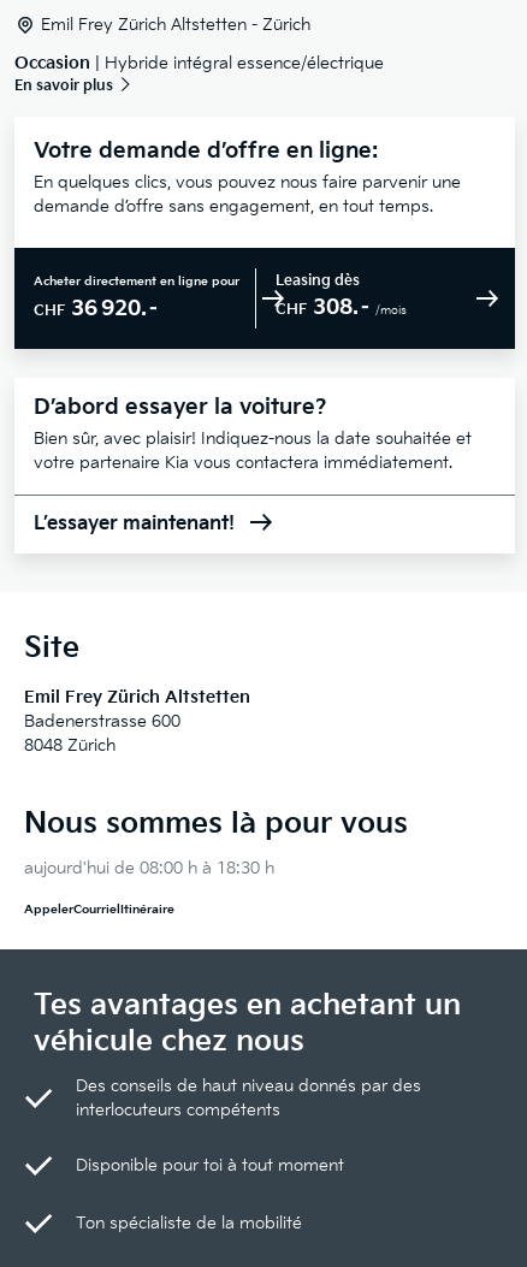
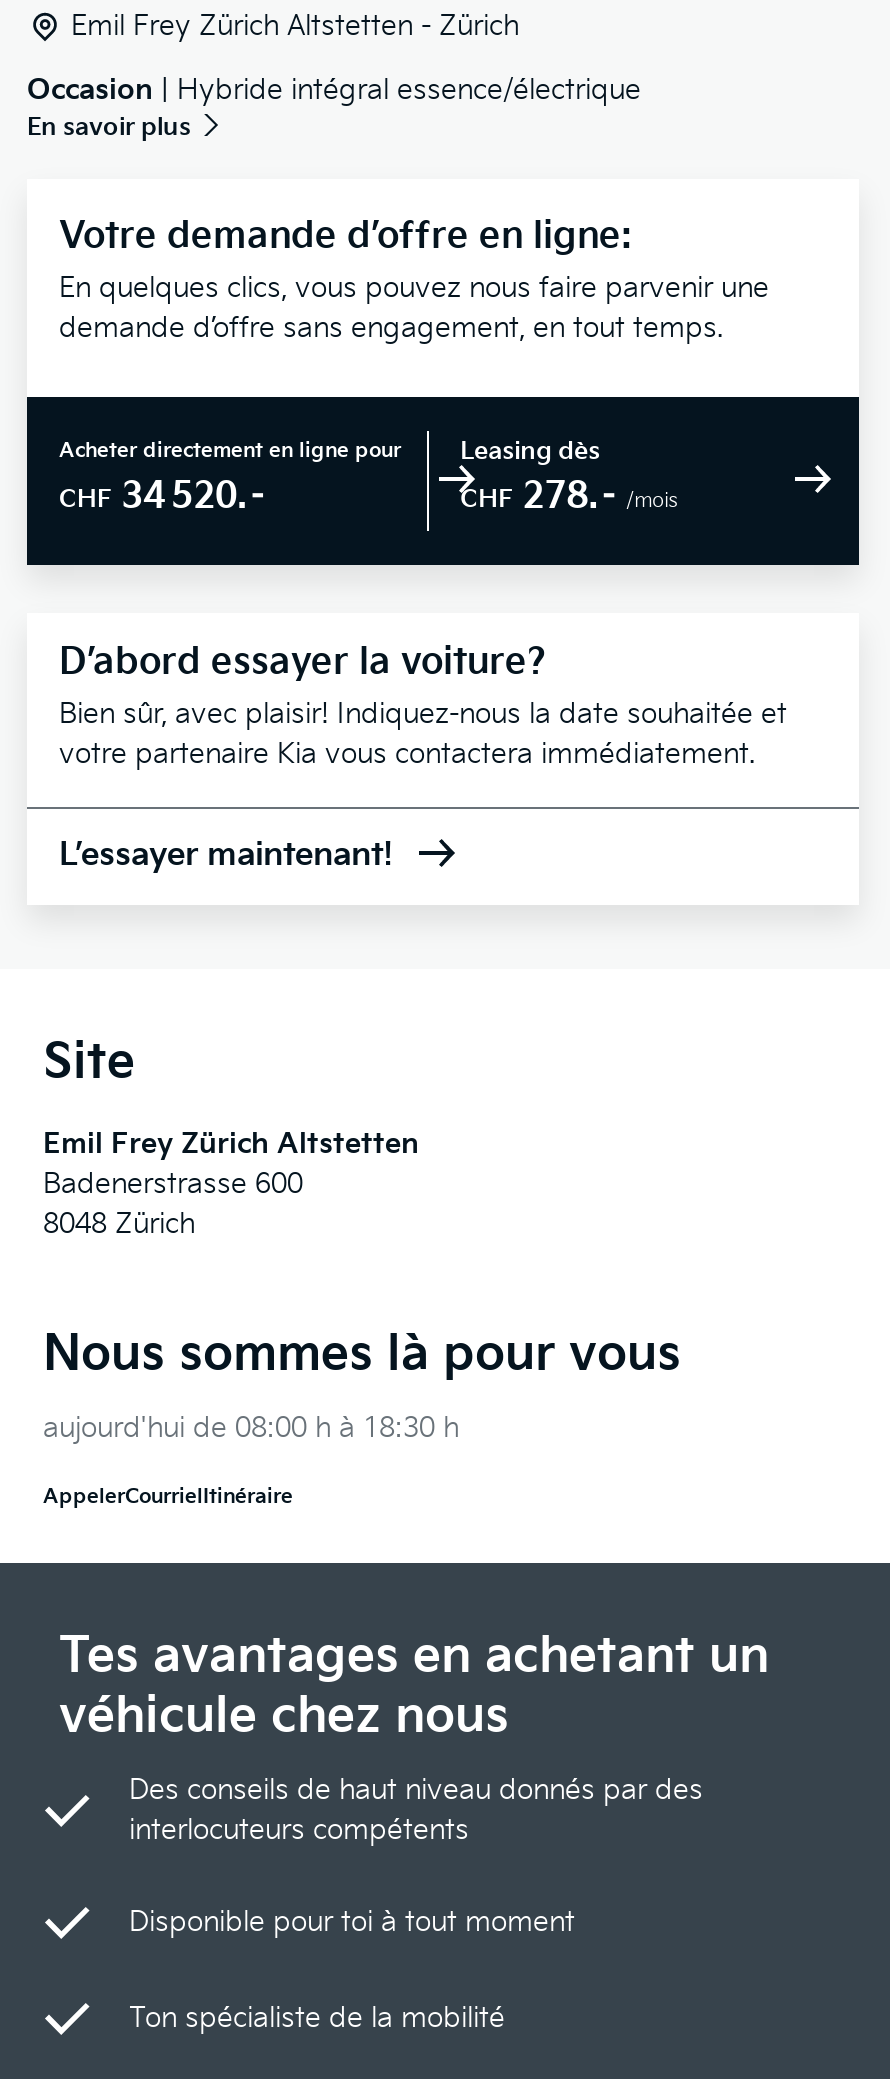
- CHF 36 920.–
+ CHF 34 520.–

- CHF 308.– /mois
+ CHF 278.– /mois
